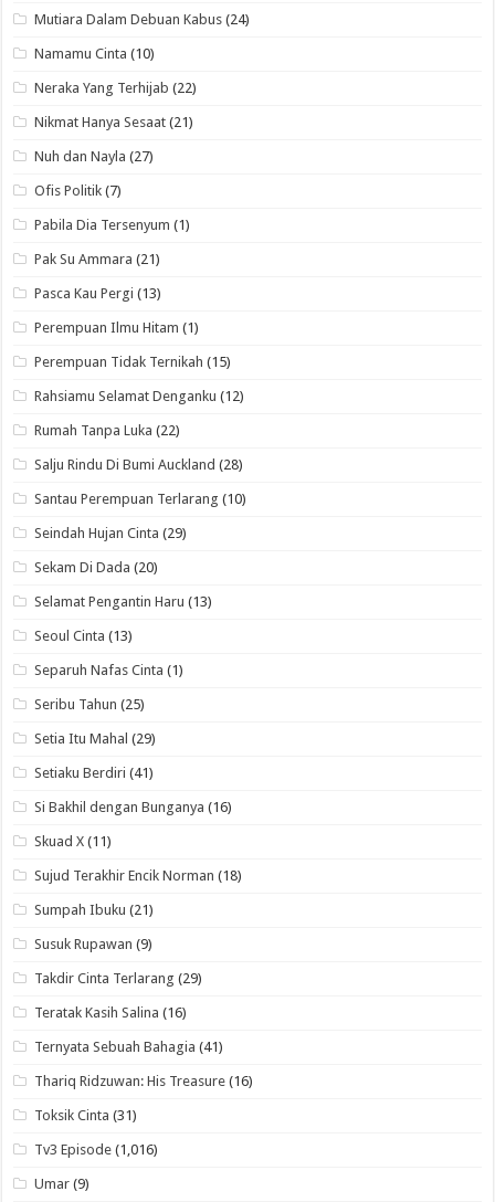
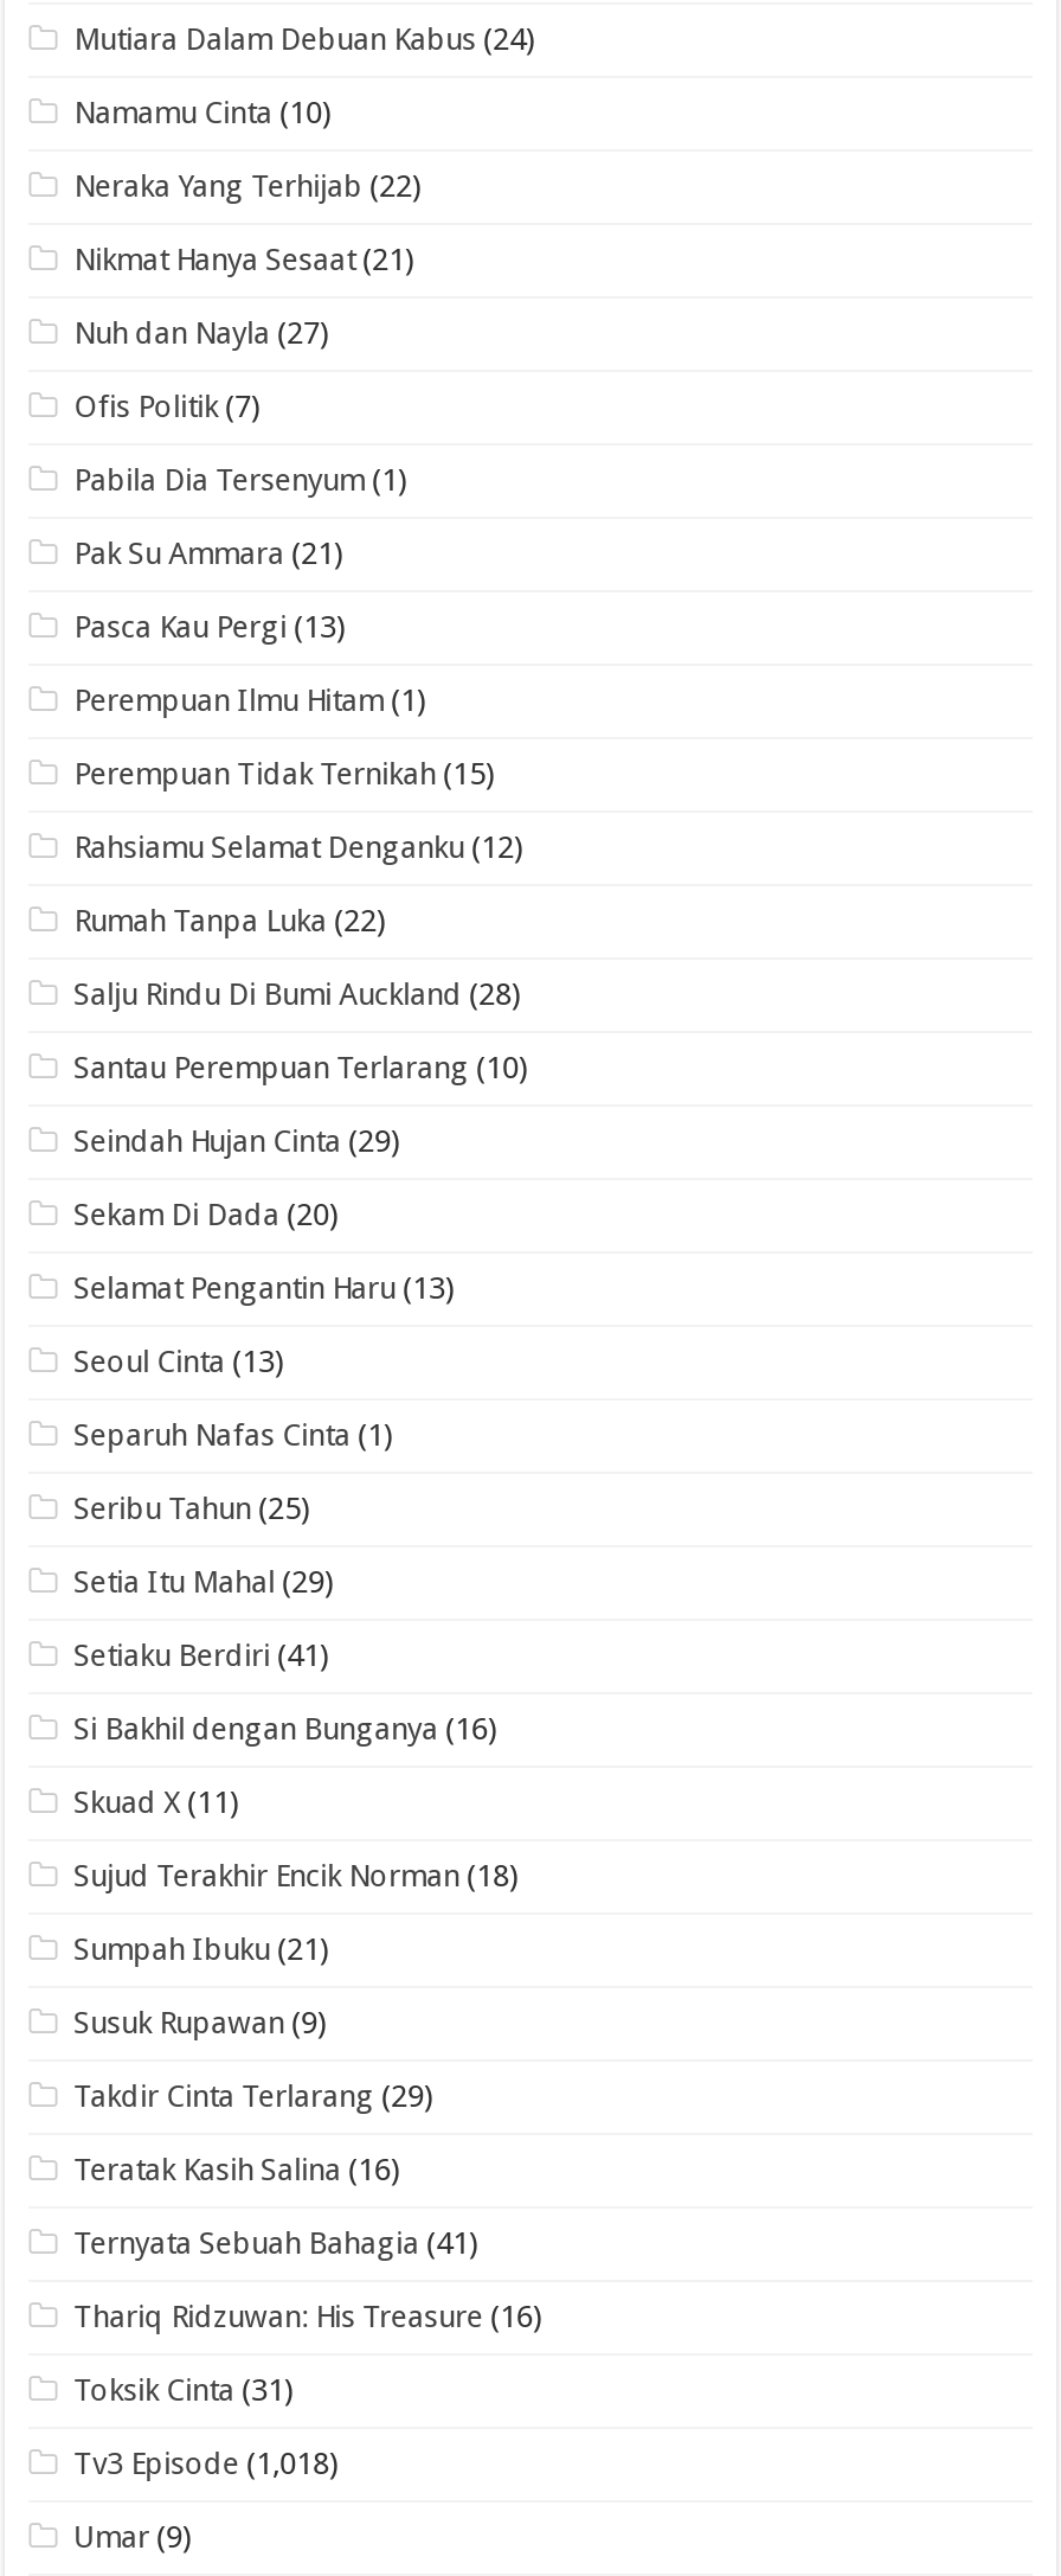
- Tv3 Episode (1,016)
+ Tv3 Episode (1,018)
